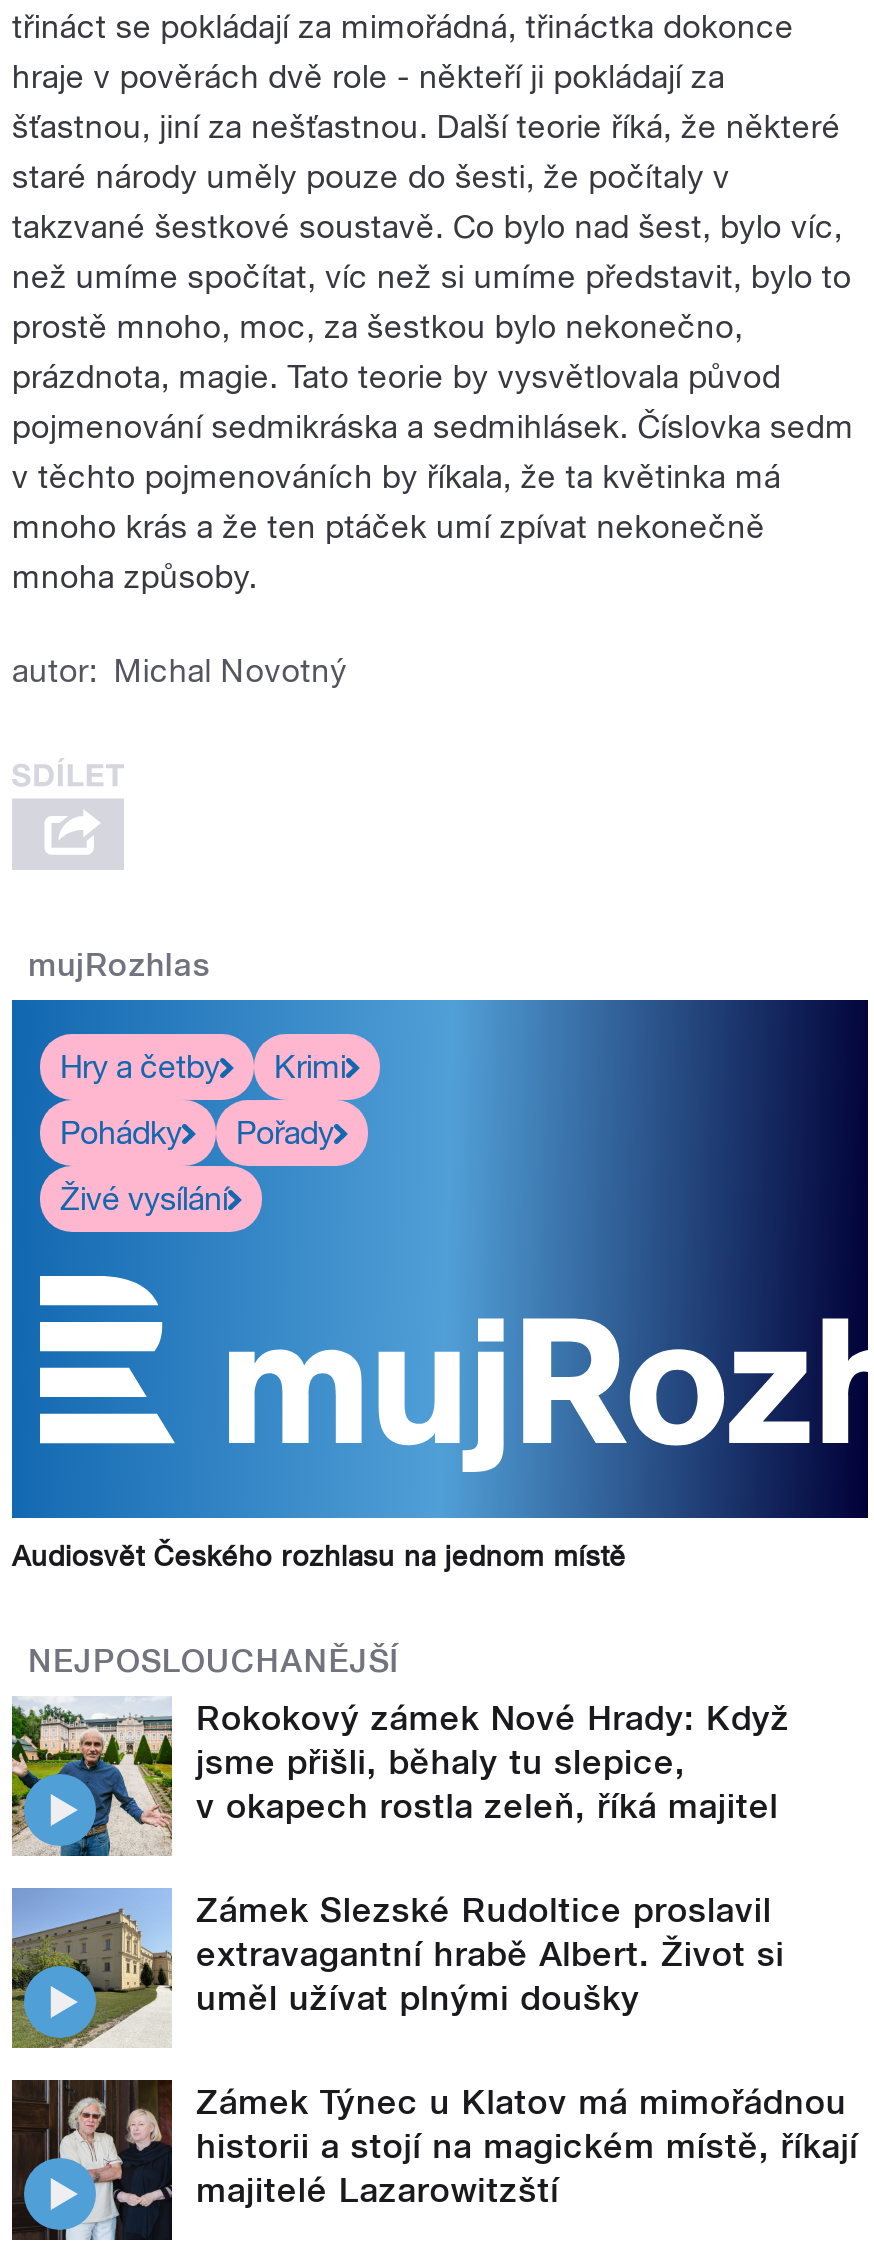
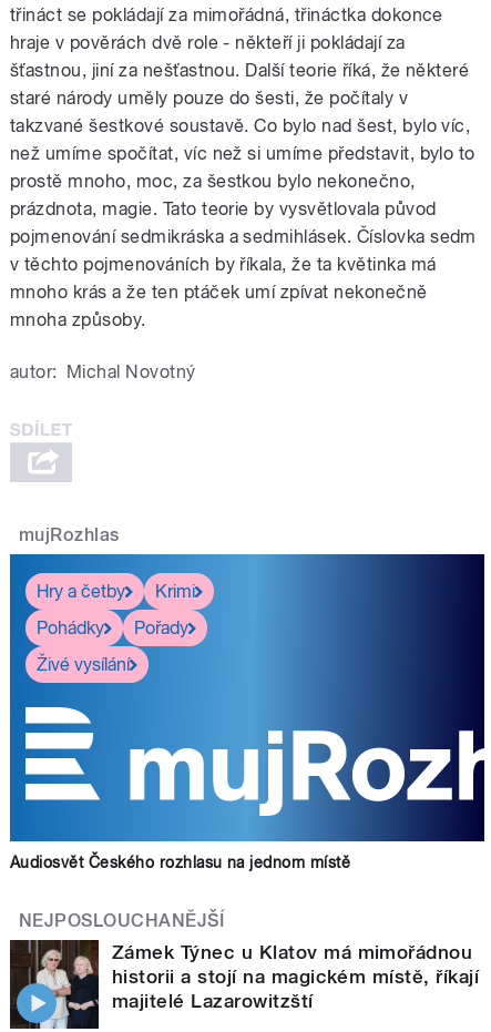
- [image]
- Rokokový zámek Nové Hrady: Když
- jsme přišli, běhaly tu slepice,
- v okapech rostla zeleň, říká majitel
- Zámek Slezské Rudoltice proslavil
- extravagantní hrabě Albert. Život si
- uměl užívat plnými doušky

- [image]
